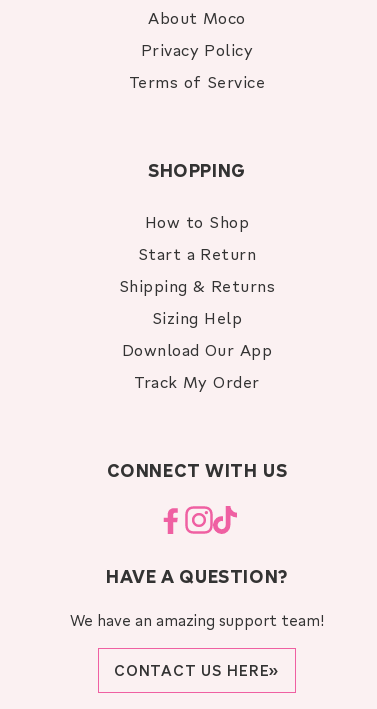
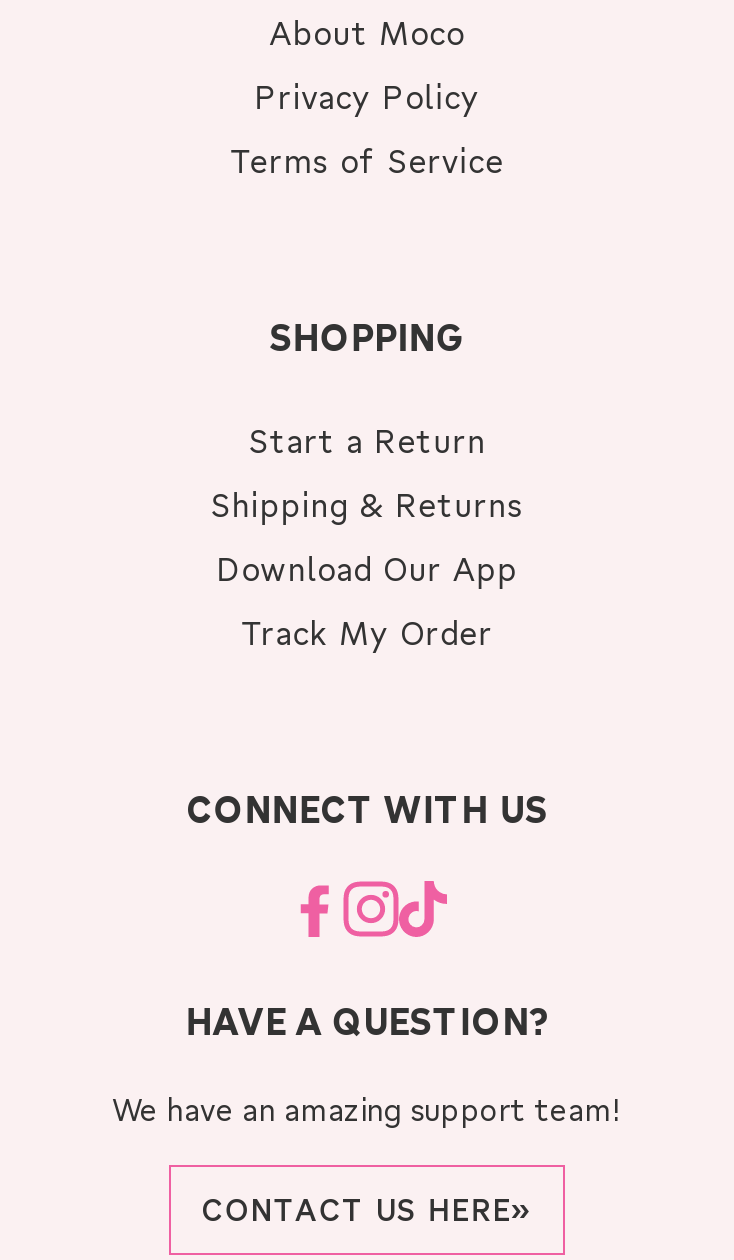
- How to Shop

- Sizing Help
